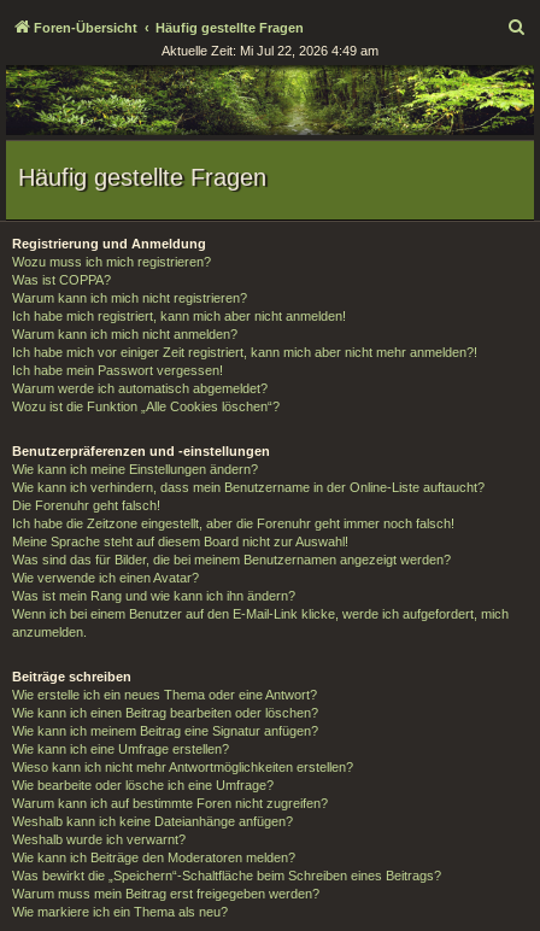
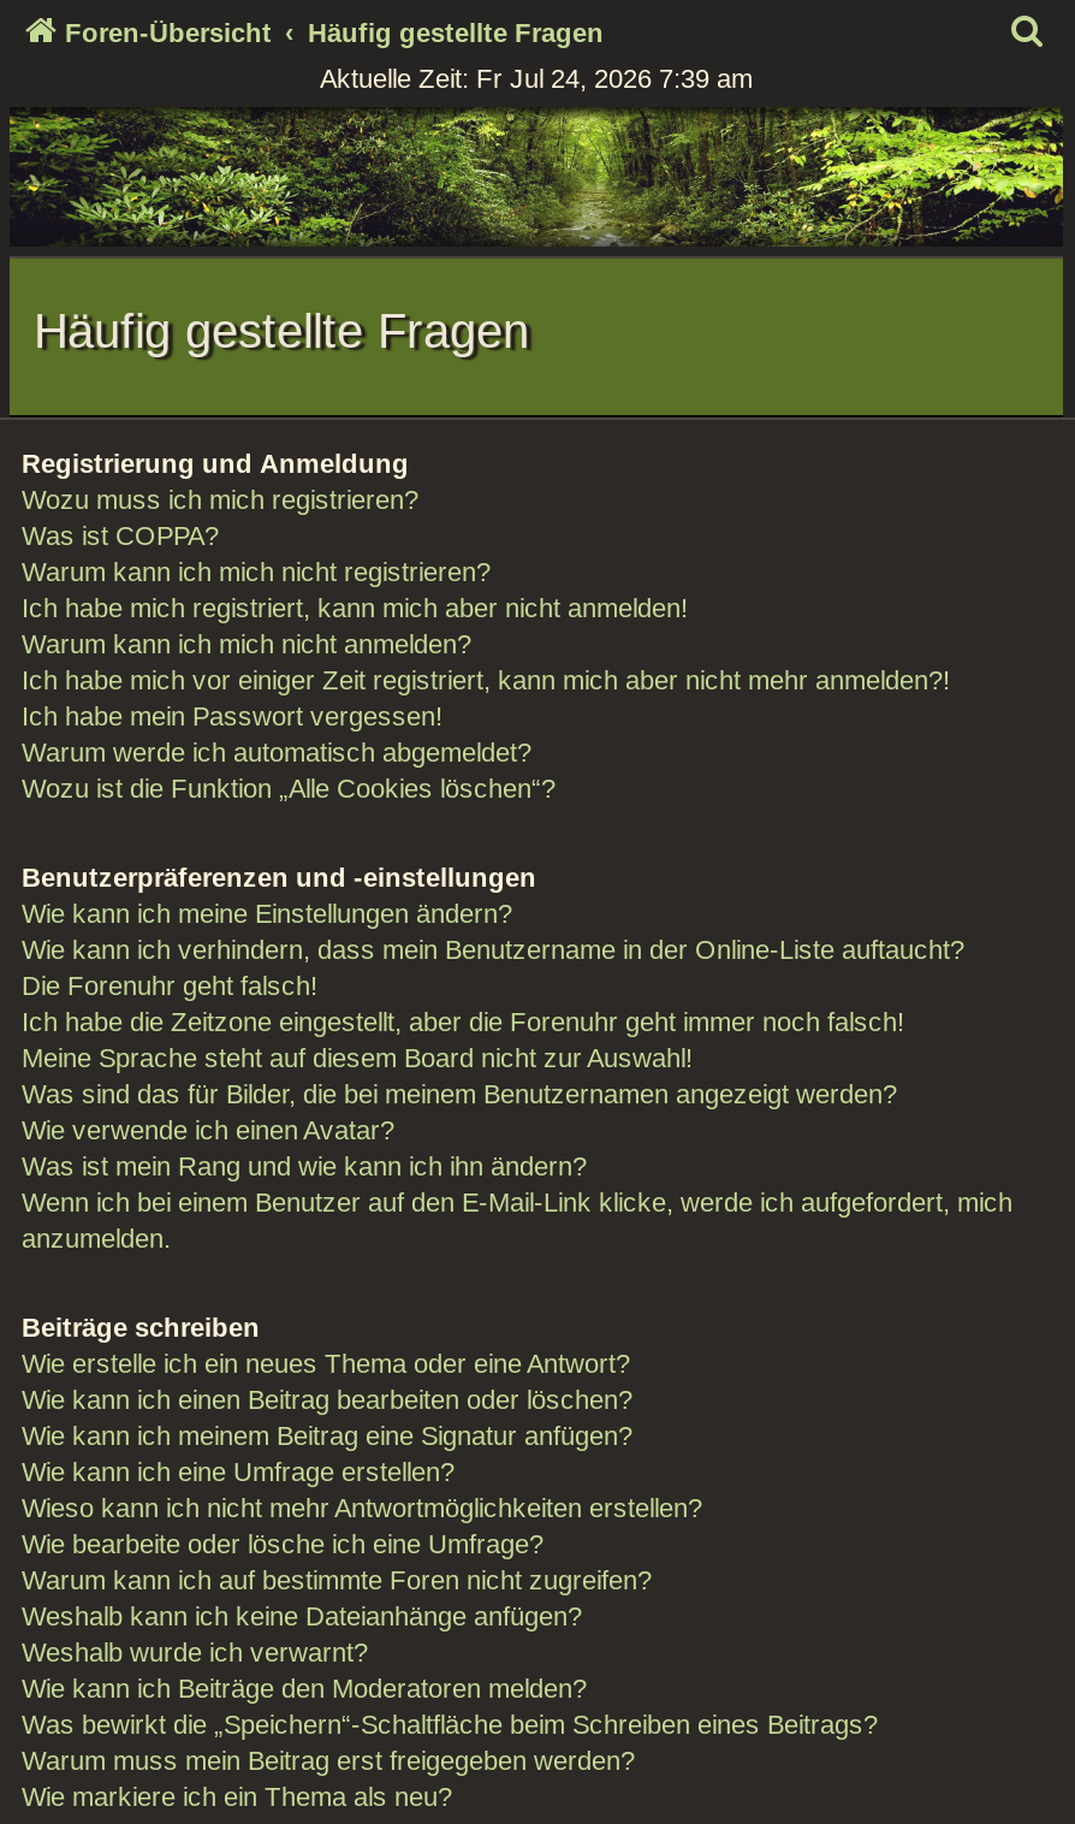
- Aktuelle Zeit: Mi Jul 22, 2026 4:49 am
+ Aktuelle Zeit: Fr Jul 24, 2026 7:39 am
